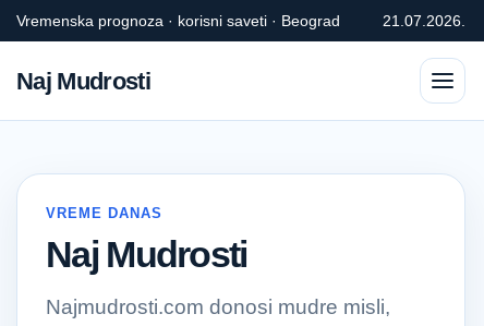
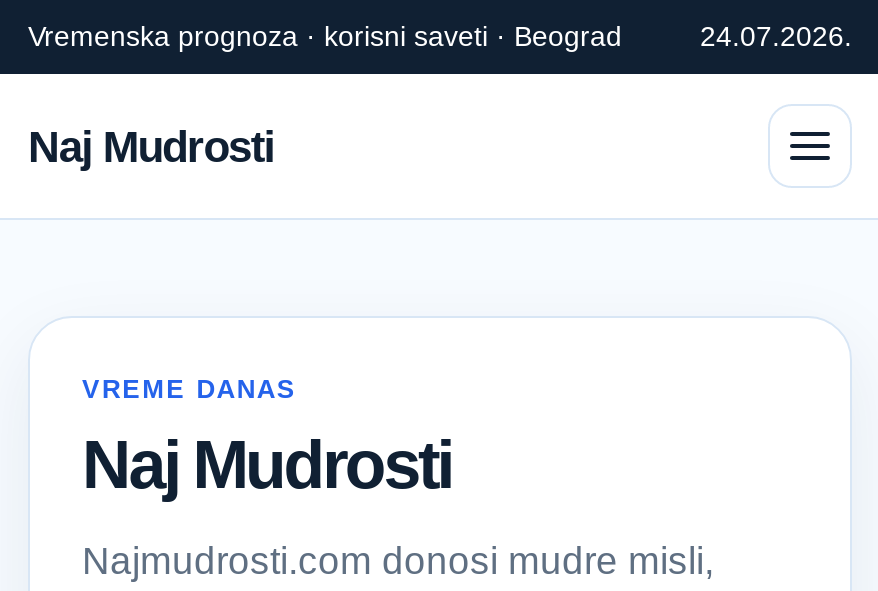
- 21.07.2026.
+ 24.07.2026.
